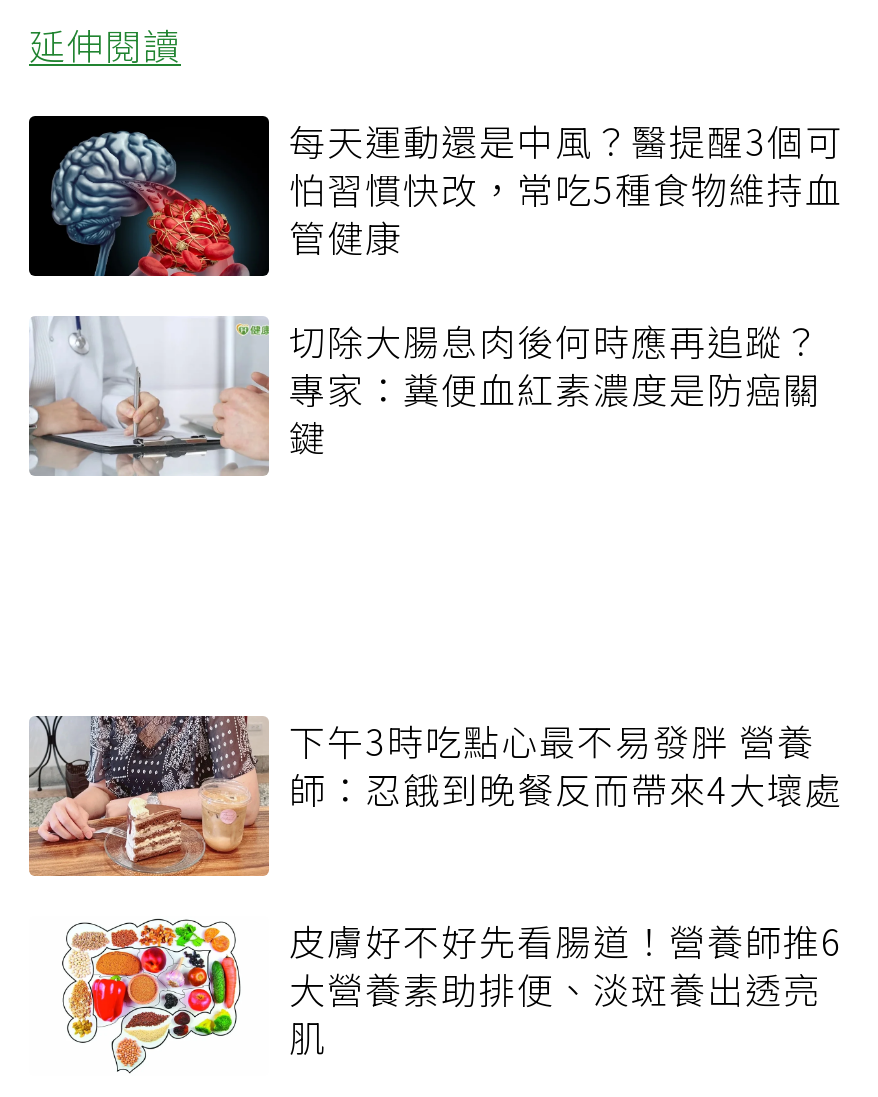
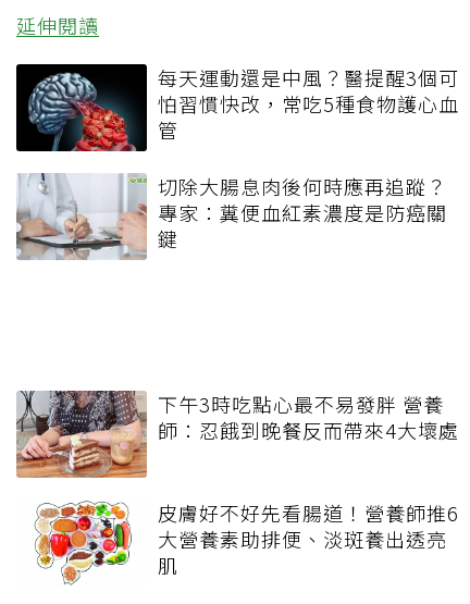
- 怕習慣快改，常吃5種食物維持血
- 管健康
+ 怕習慣快改，常吃5種食物護心血
+ 管
